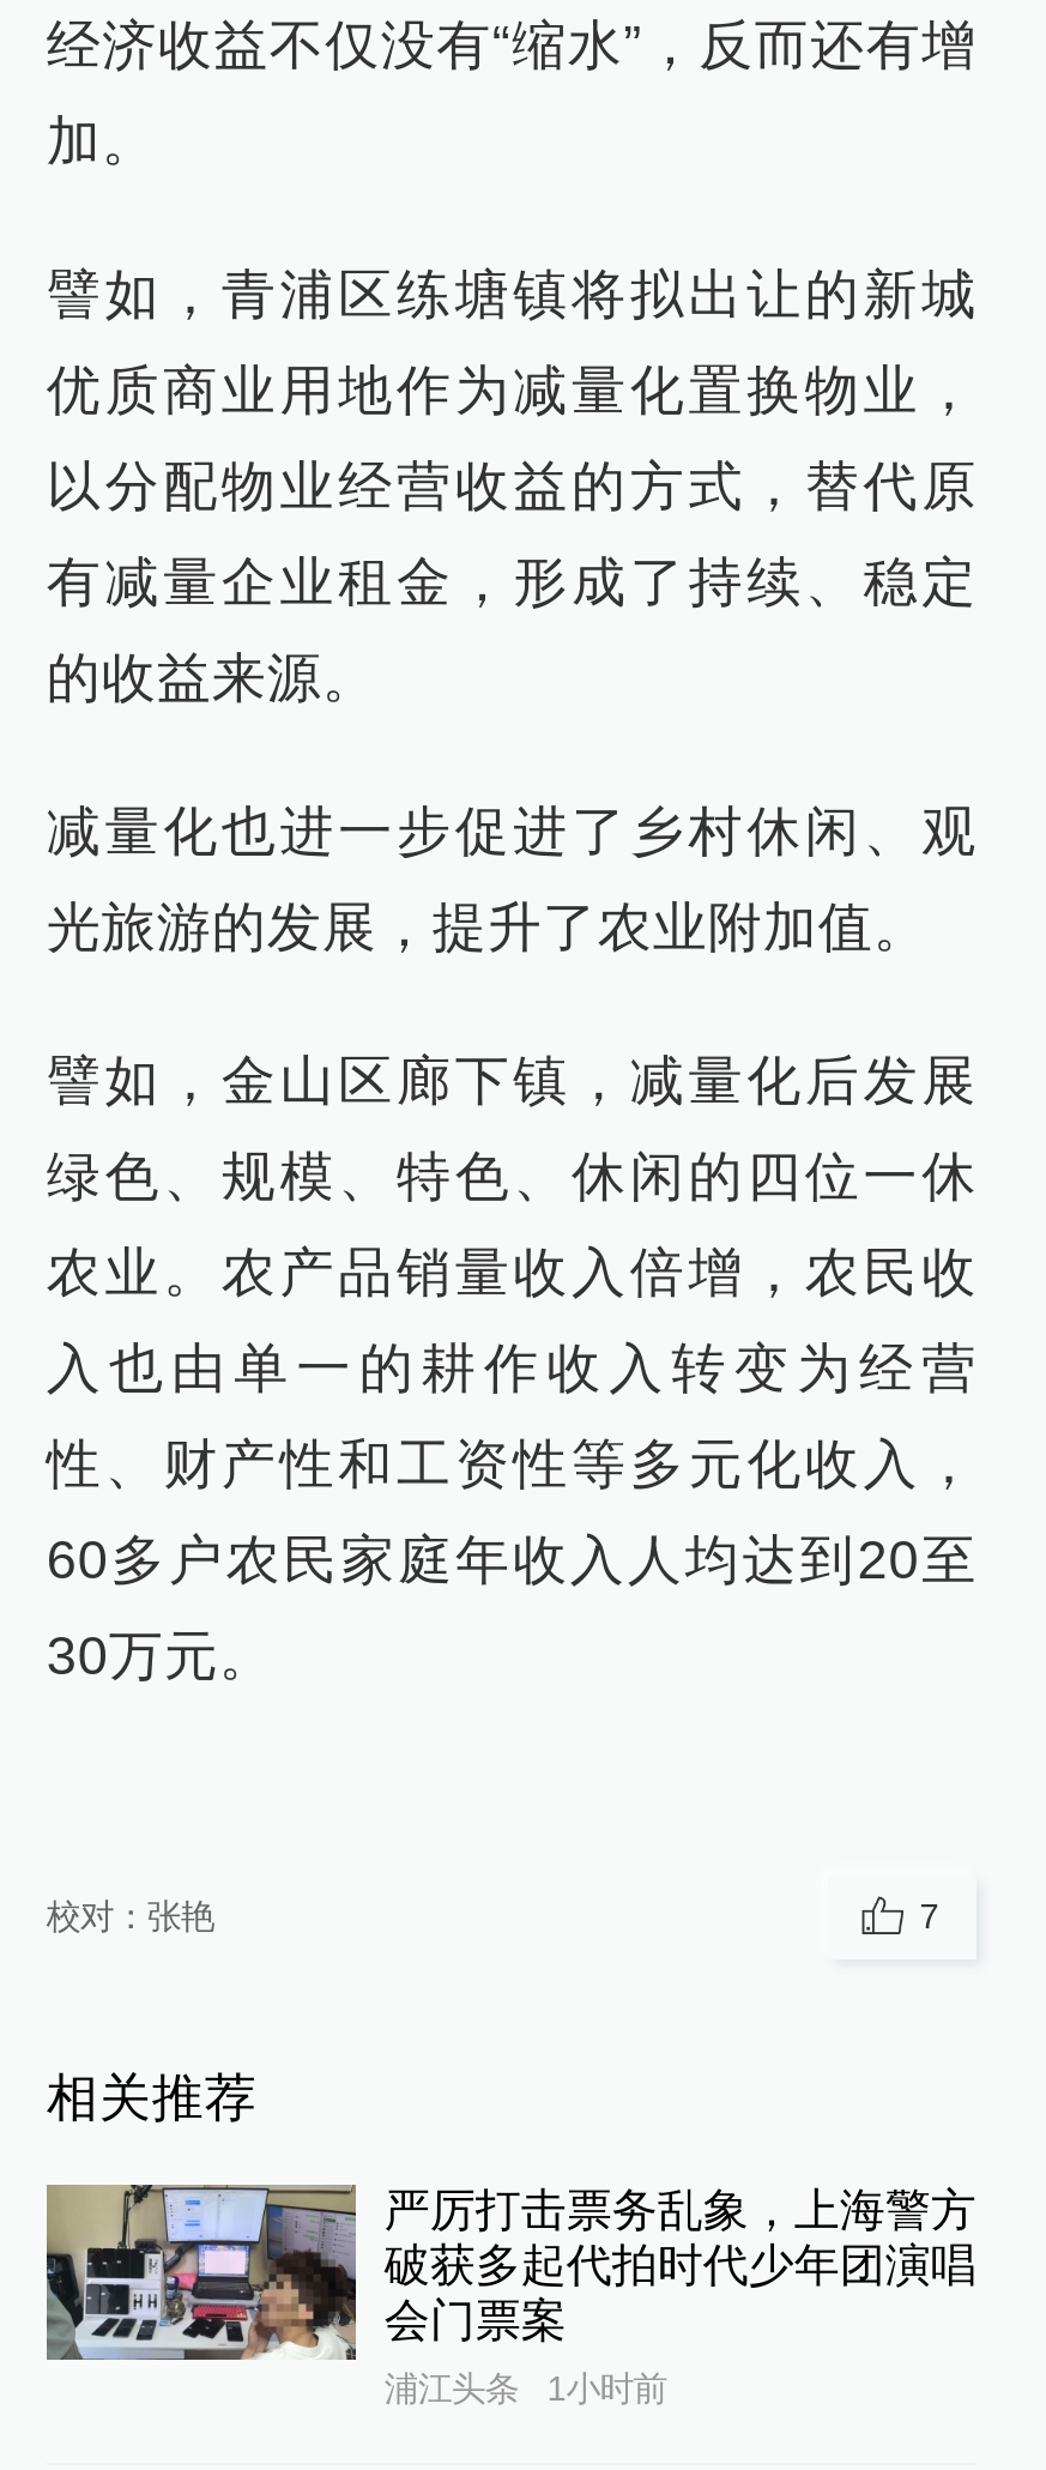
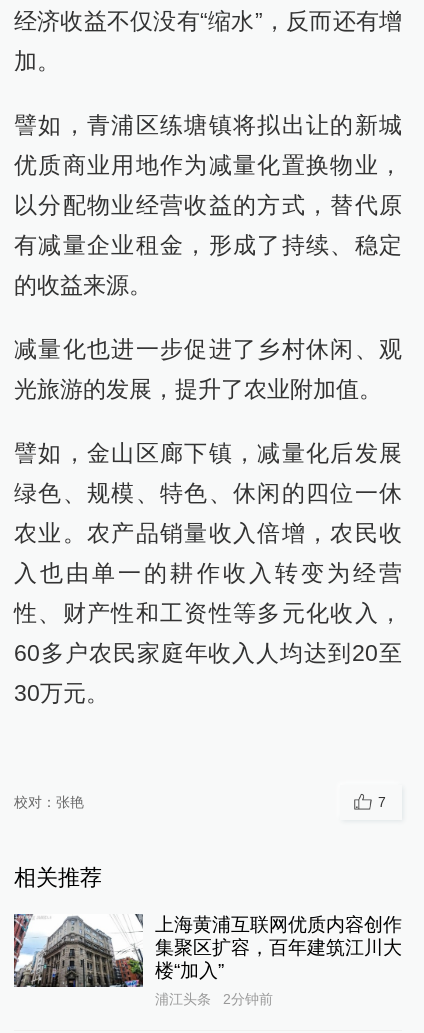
- [image]
- 严厉打击票务乱象，上海警方
- 破获多起代拍时代少年团演唱
- 会门票案
+ [image]
+ 上海黄浦互联网优质内容创作
+ 集聚区扩容，百年建筑江川大
+ 楼“加入”

- 浦江头条 1小时前
+ 浦江头条 2分钟前
